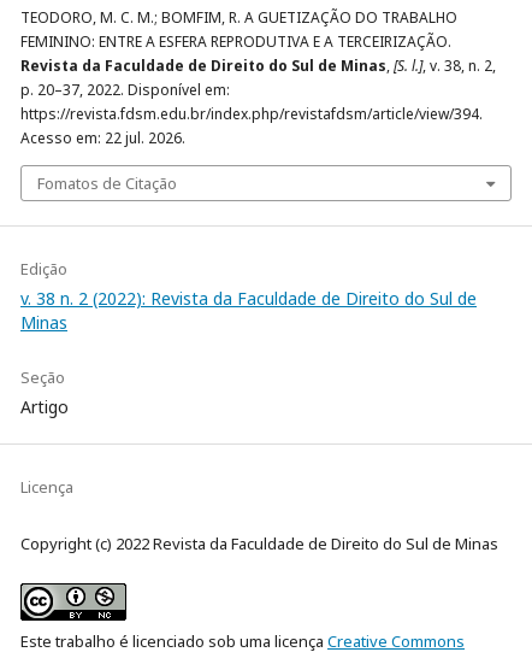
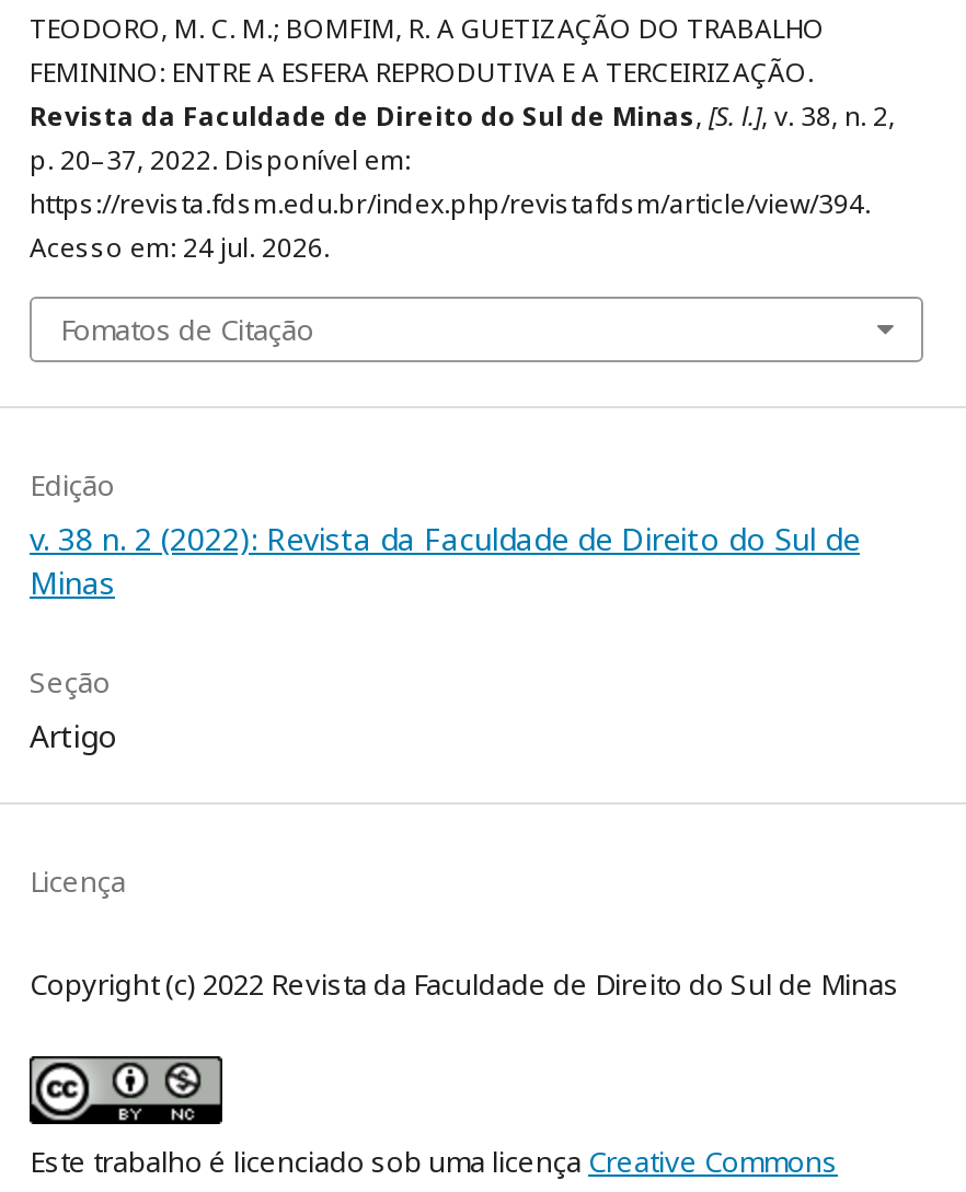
- Acesso em: 22 jul. 2026.
+ Acesso em: 24 jul. 2026.
